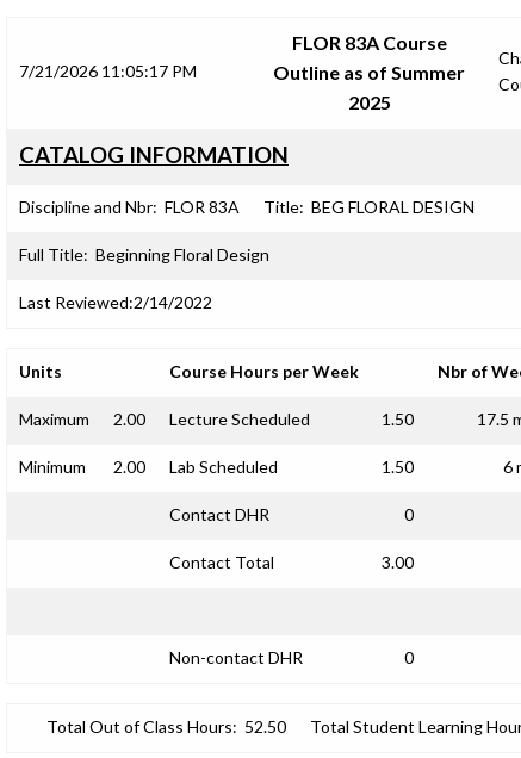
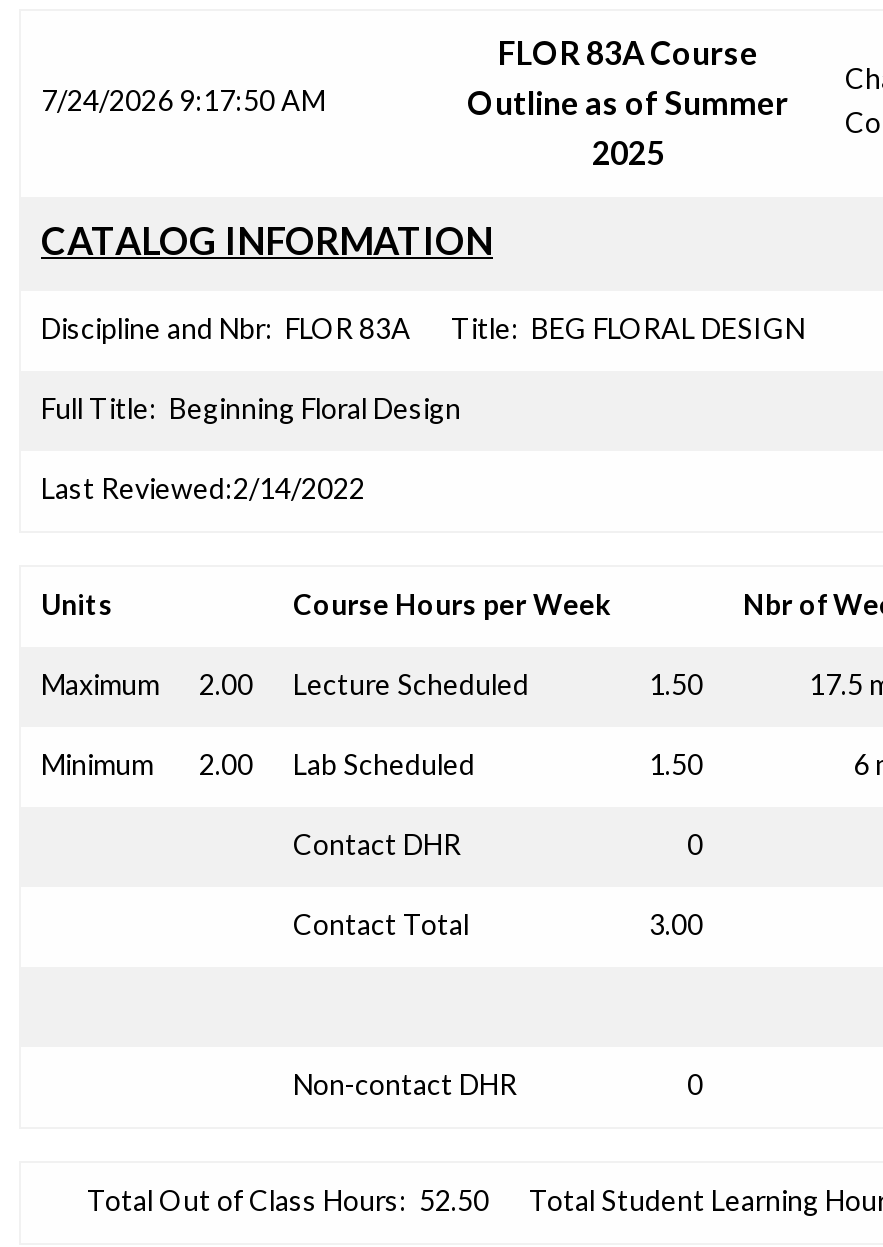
- 7/21/2026 11:05:17 PM
+ 7/24/2026 9:17:50 AM
